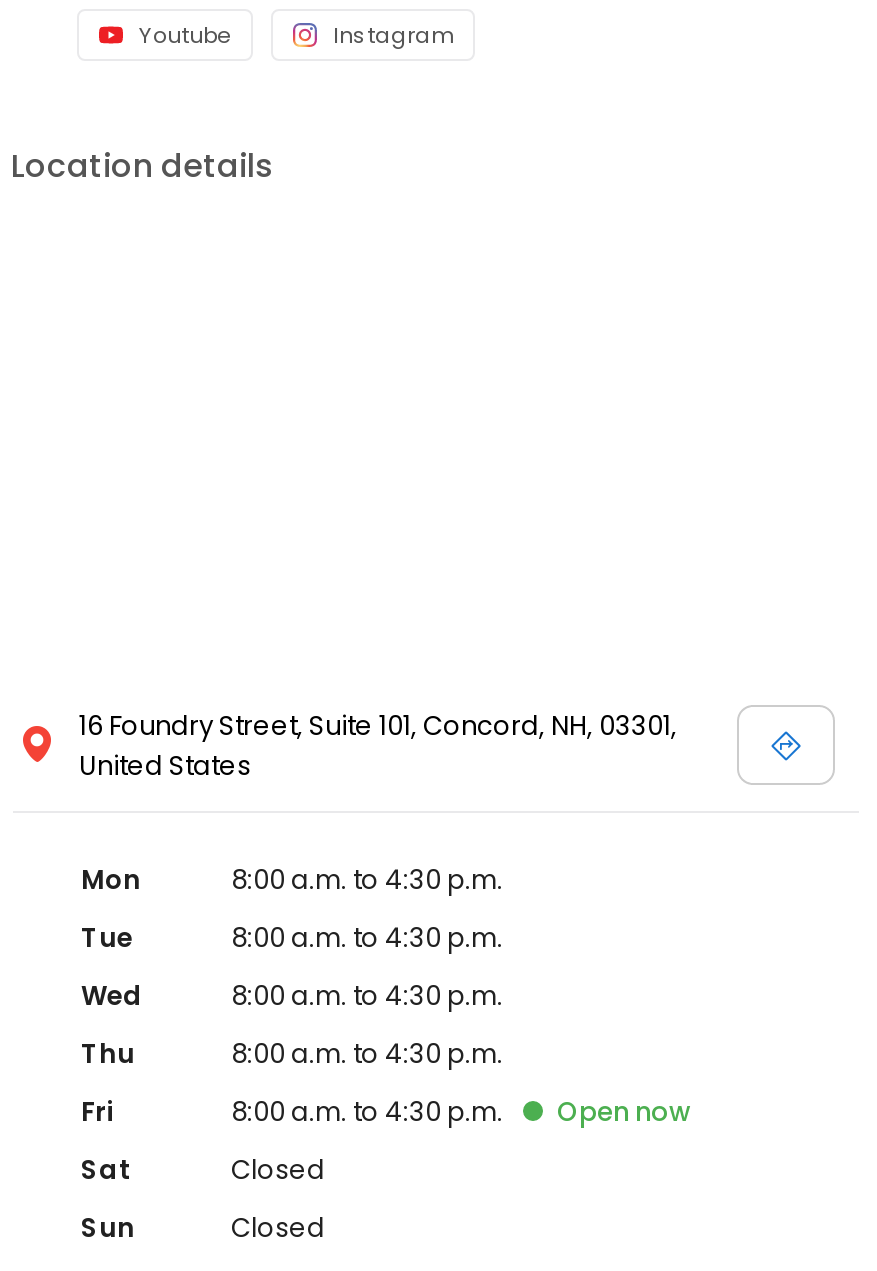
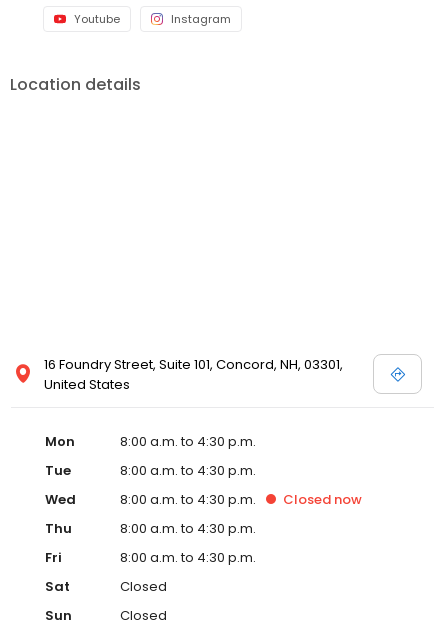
+ Closed now

- Open now
